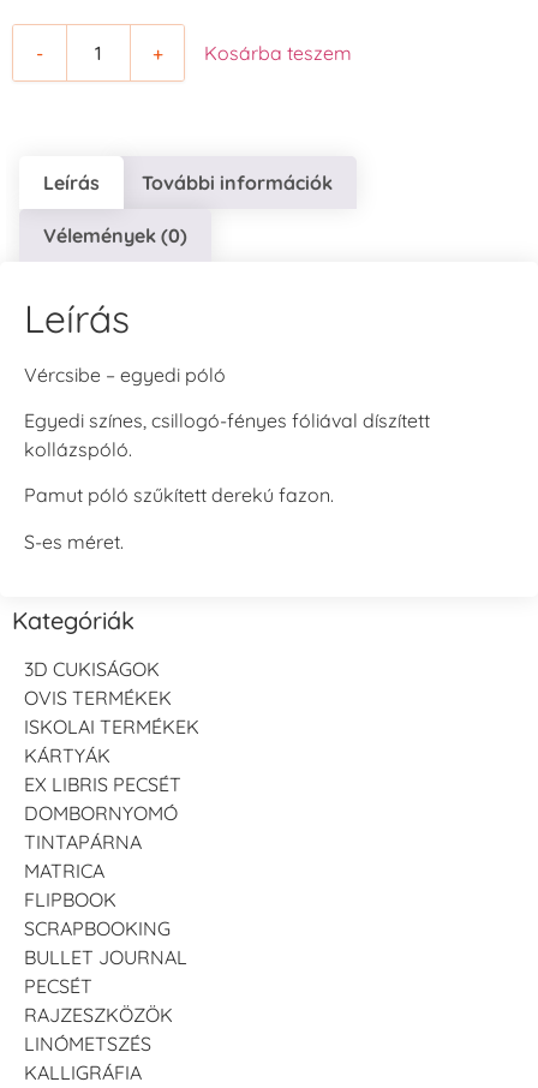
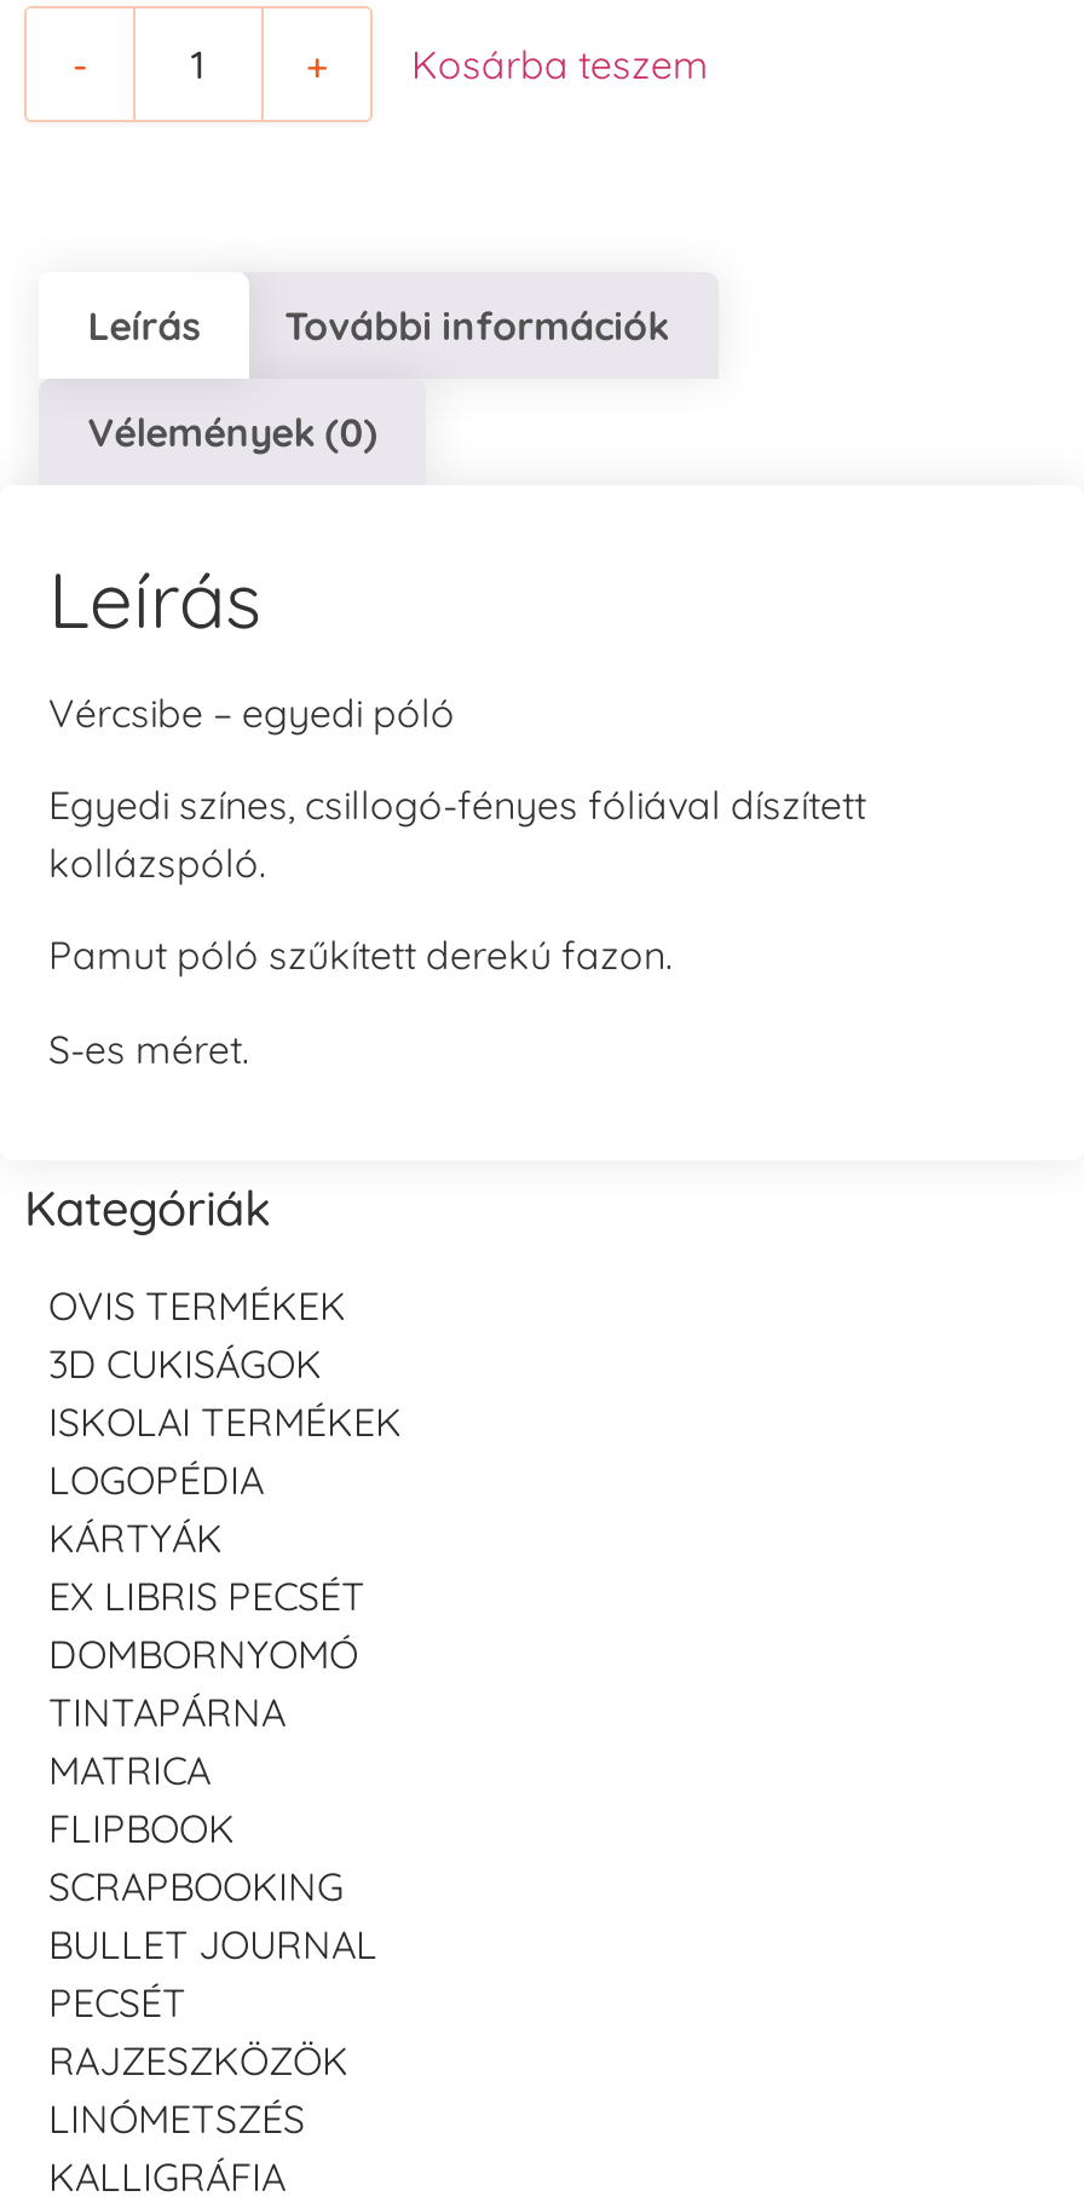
moved up: OVIS TERMÉKEK

+ LOGOPÉDIA
